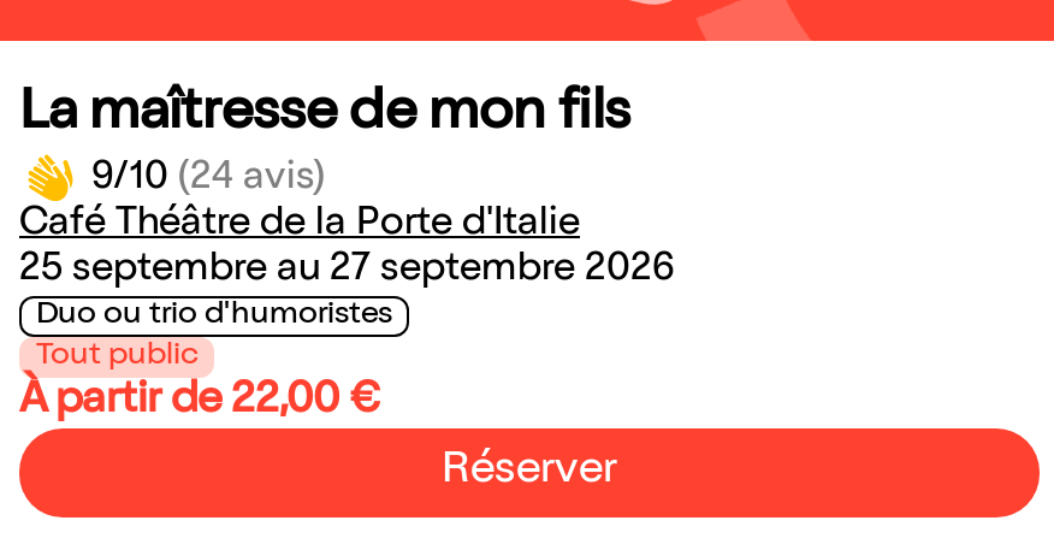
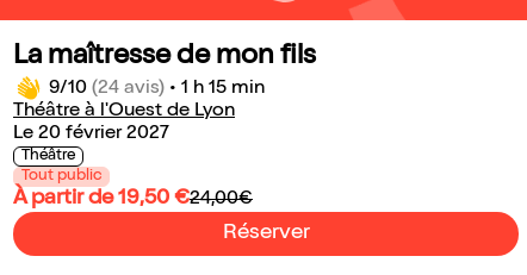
- 9/10 (24 avis)
- Café Théâtre de la Porte d'Italie
- 25 septembre au 27 septembre 2026
- Duo ou trio d'humoristes
+ 9/10 (24 avis) • 1 h 15 min
+ Théâtre à l'Ouest de Lyon
+ Le 20 février 2027
+ Théâtre

- À partir de 22,00 €
+ À partir de 19,50 €24,00€
